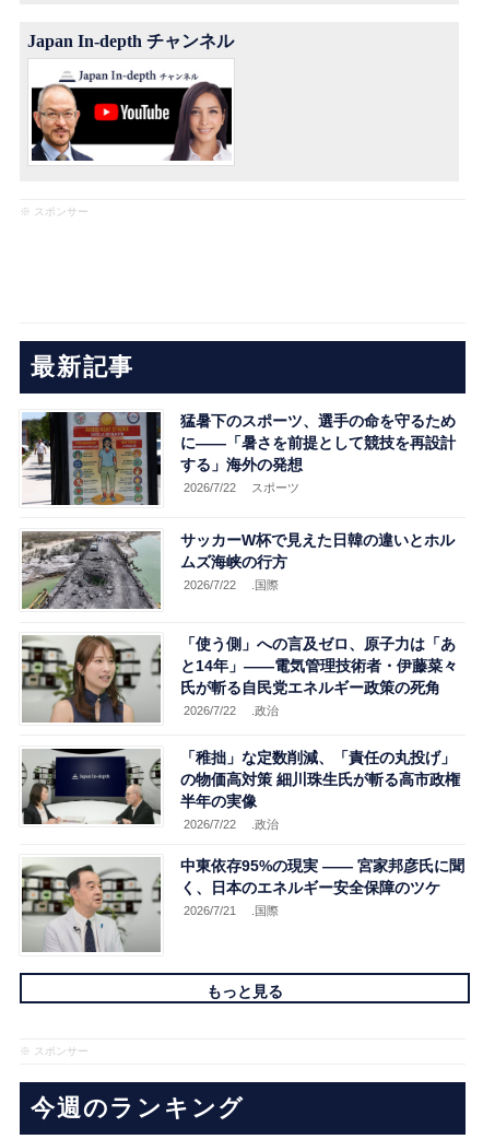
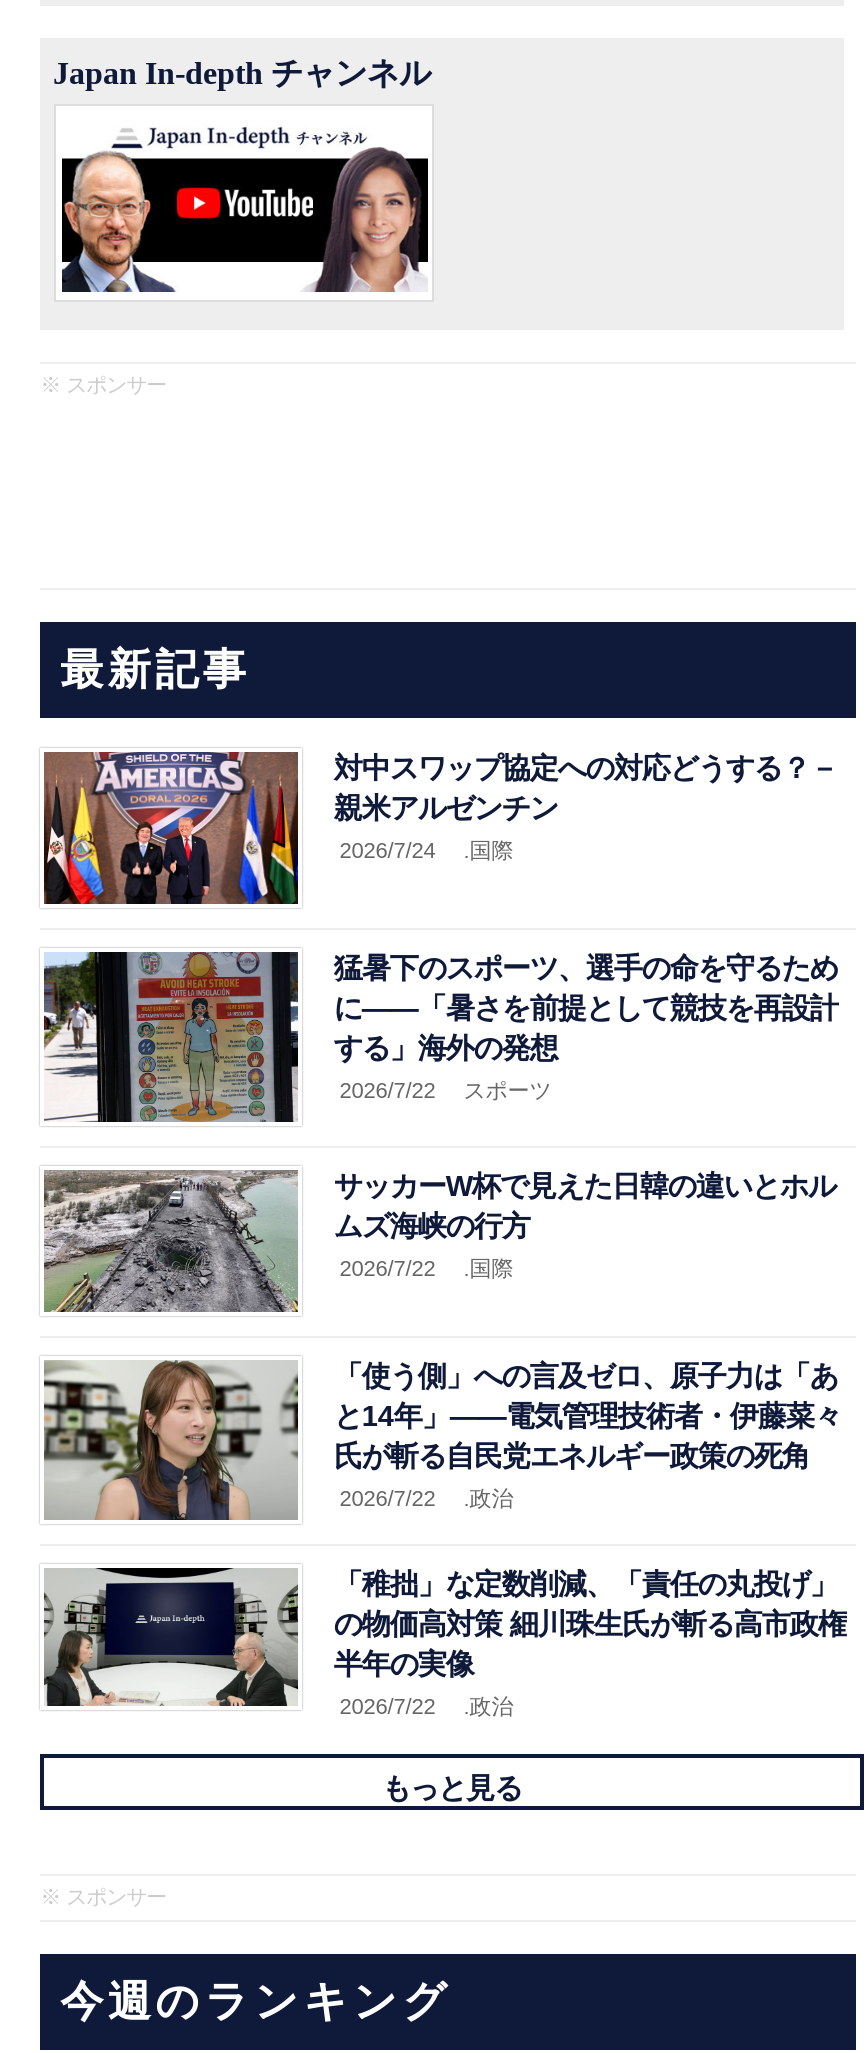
+ [image]
+ 対中スワップ協定への対応どうする？－
+ 親米アルゼンチン
+ 2026/7/24 .国際

moved down: [image] | 猛暑下のスポーツ、選手の命を守るため | に――「暑さを前提として競技を再設計 | ... | 半年の実像 | 2026/7/22 .政治

- [image]
- 中東依存95%の現実 ―― 宮家邦彦氏に聞
- く、日本のエネルギー安全保障のツケ
- 2026/7/21 .国際
